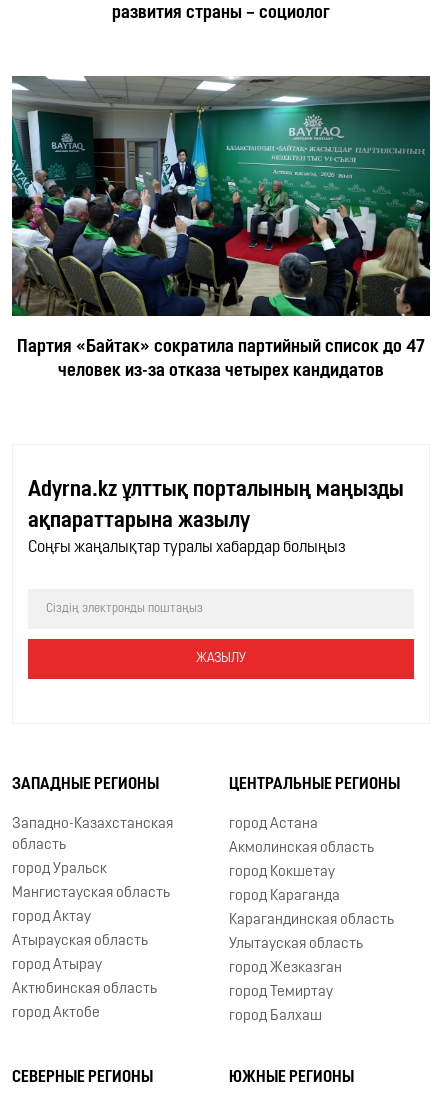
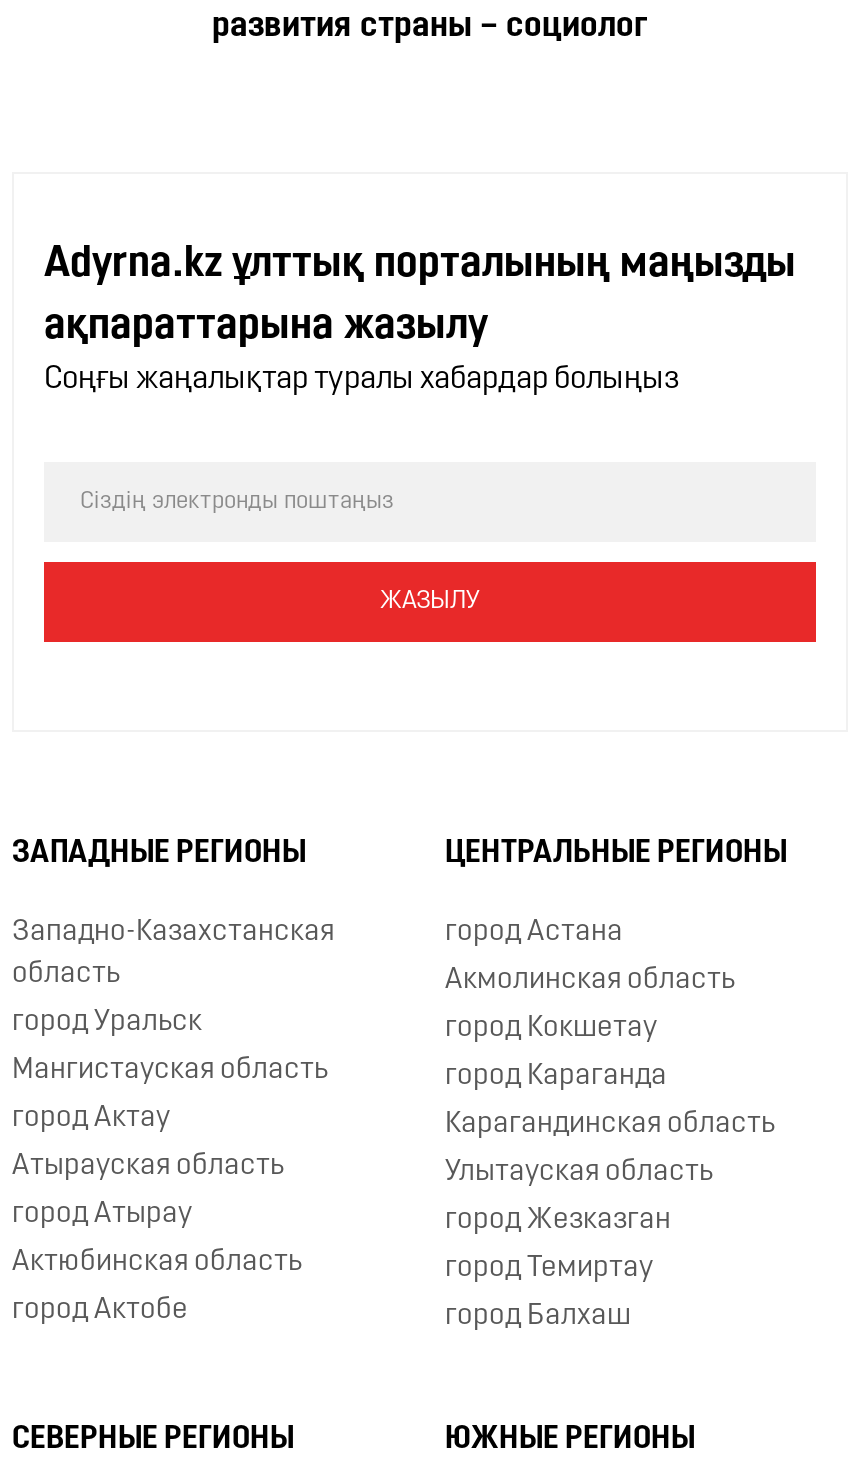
- [image]
- Партия «Байтак» сократила партийный список до 47
- человек из-за отказа четырех кандидатов
